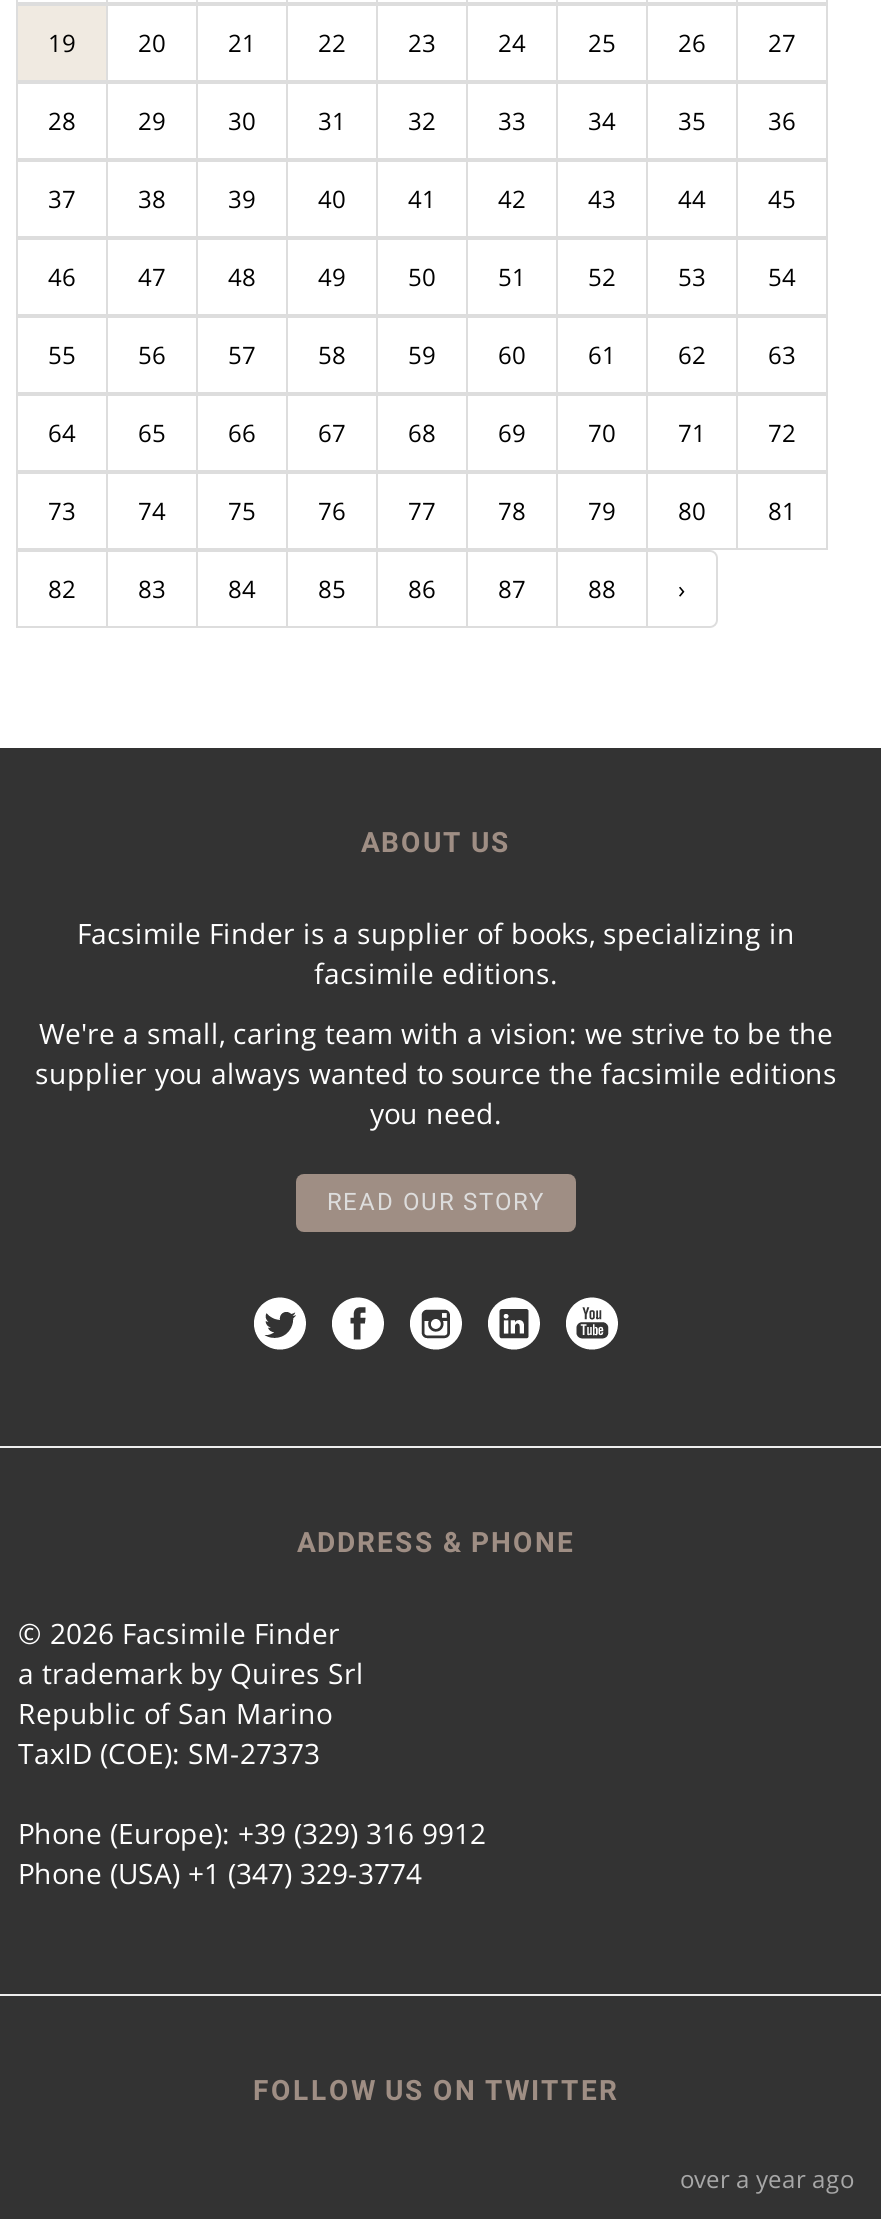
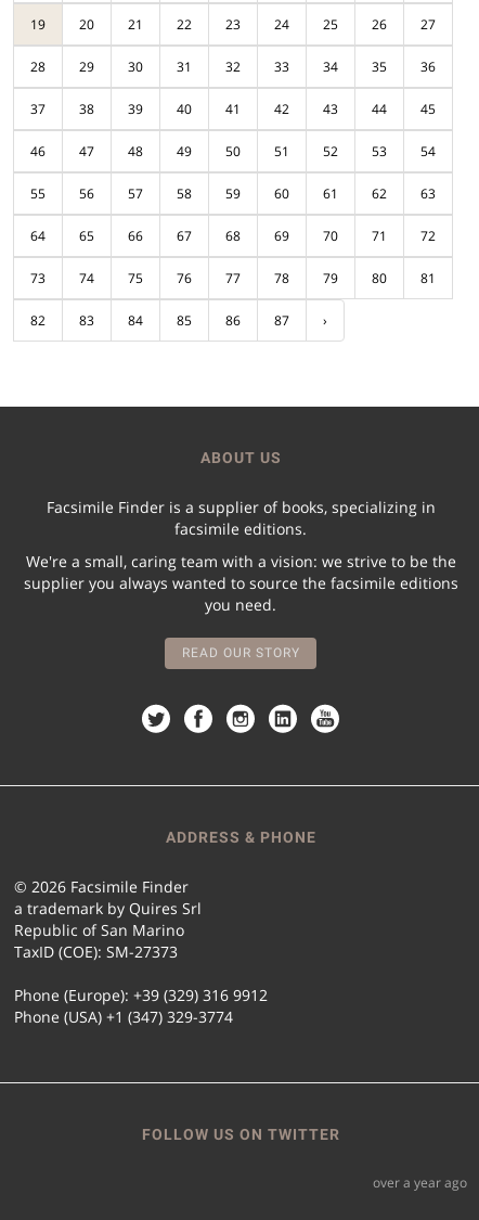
- 88
